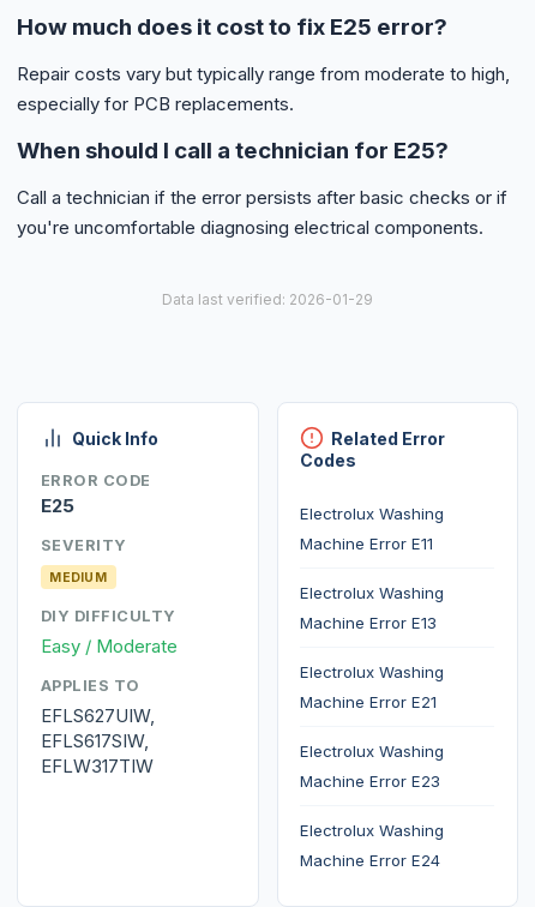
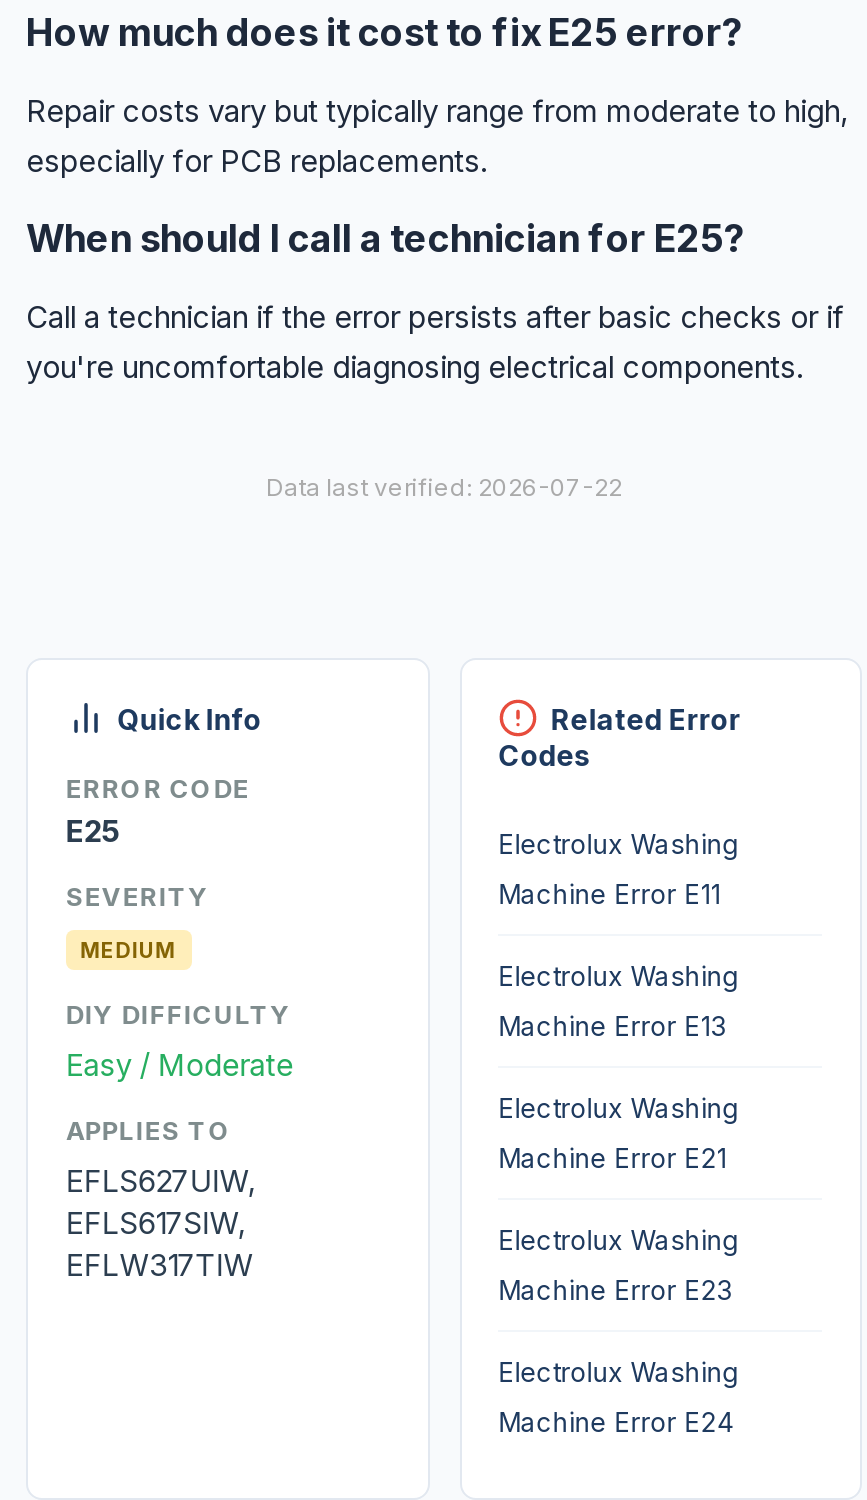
- Data last verified: 2026-01-29
+ Data last verified: 2026-07-22
